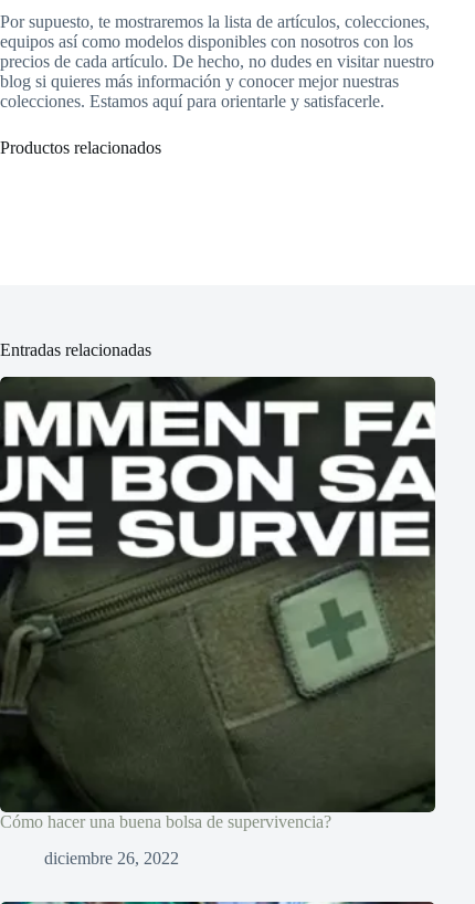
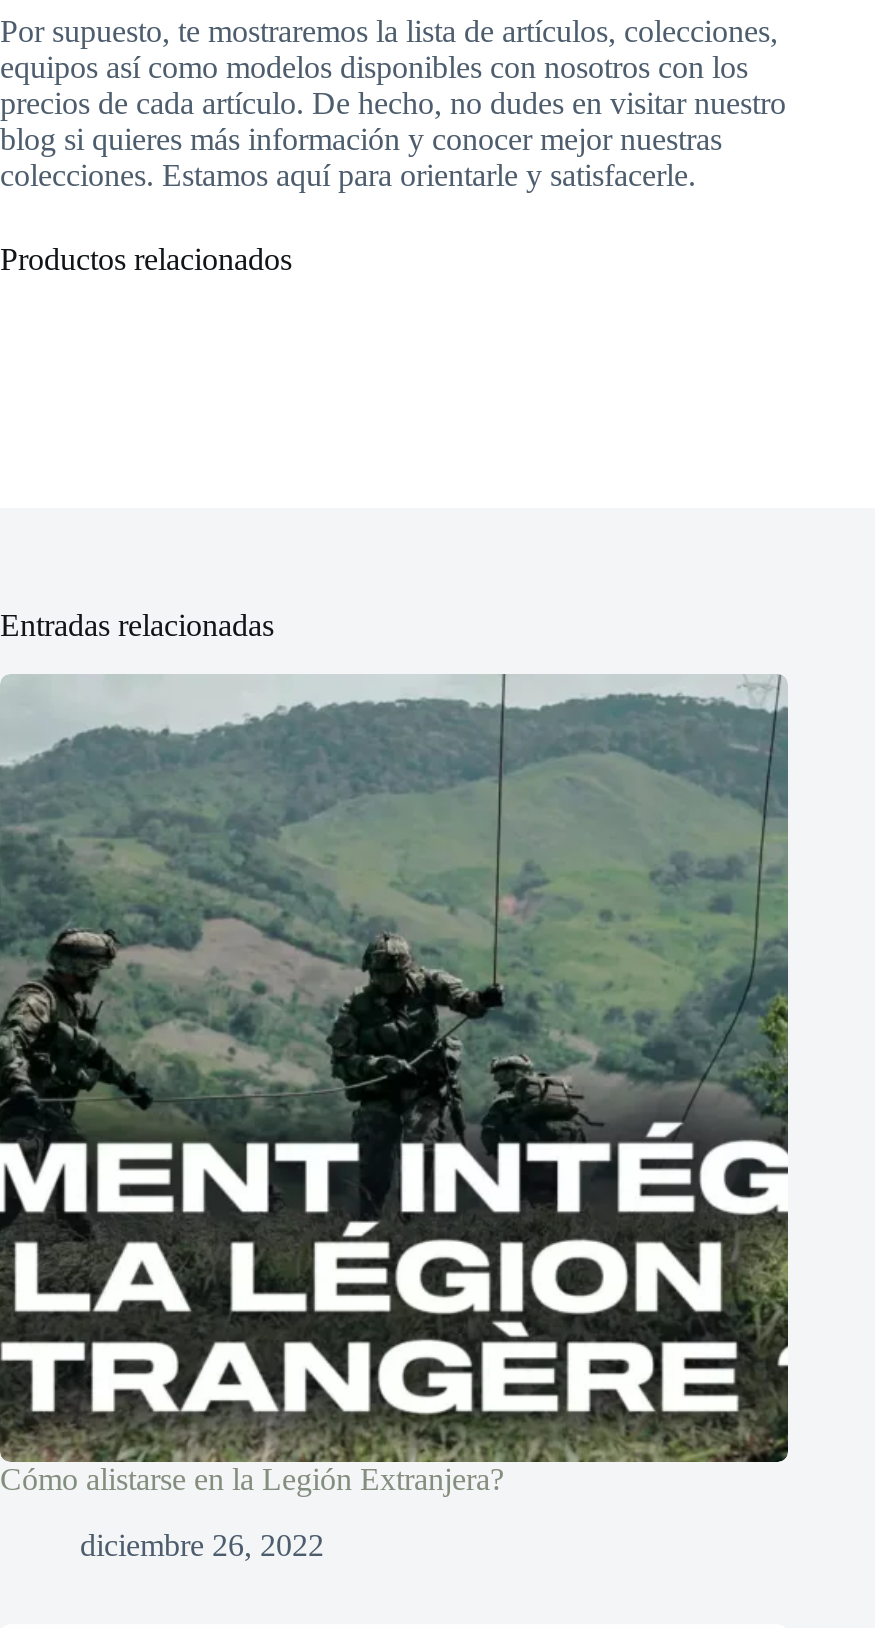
- [image]
- Cómo hacer una buena bolsa de supervivencia?
+ [image]
+ Cómo alistarse en la Legión Extranjera?
